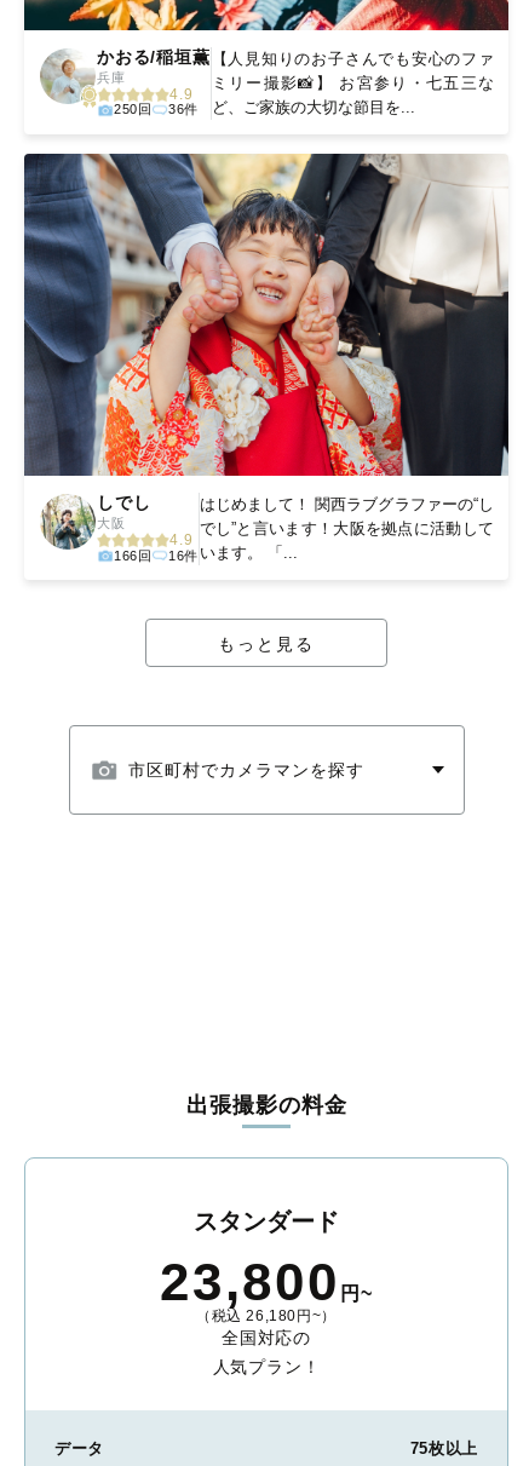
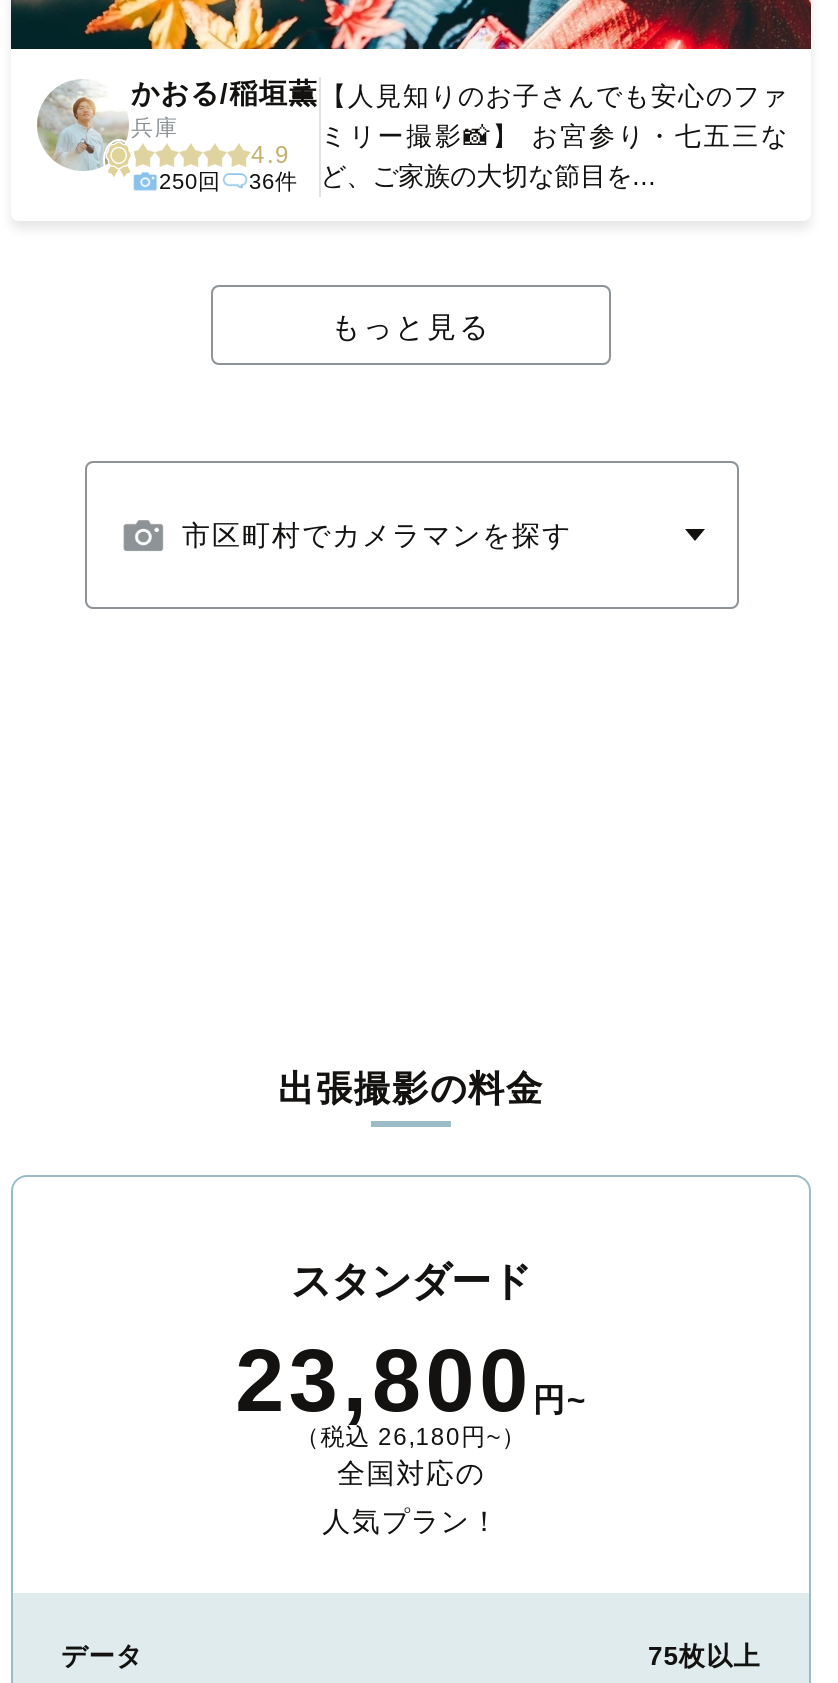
- [image]
- しでし
- 大阪
- 4.9
- 166回
- 16件

- [image]

- はじめまして！ 関西ラブグラファーの“し
- でし”と言います！大阪を拠点に活動して
- います。 「...
